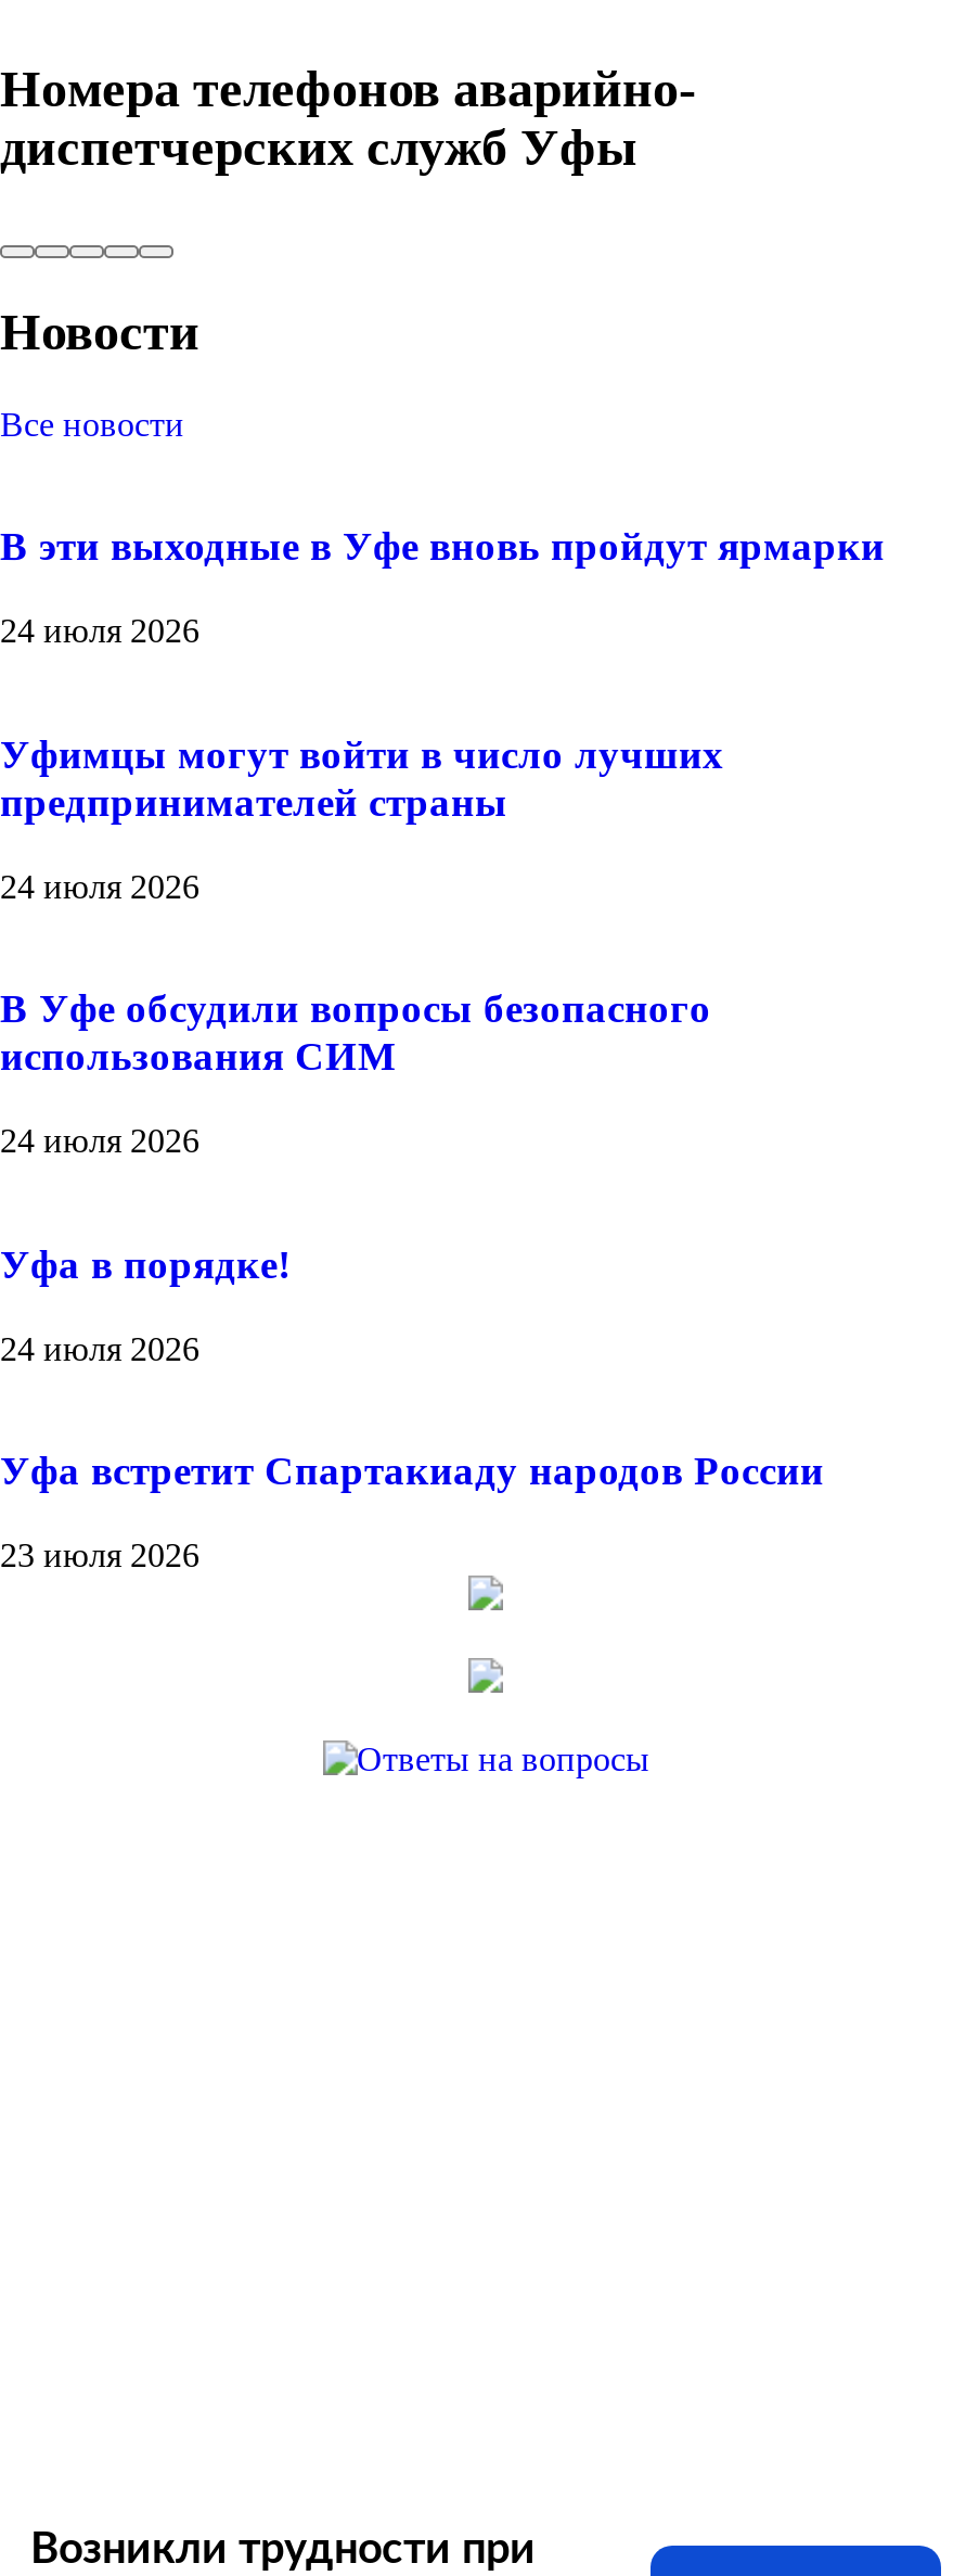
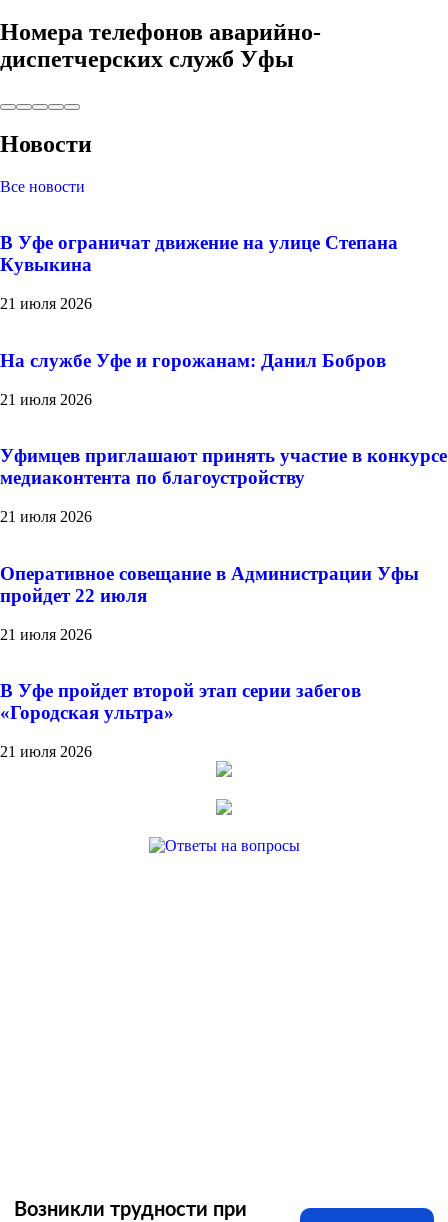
- В эти выходные в Уфе вновь пройдут ярмарки
+ В Уфе ограничат движение на улице Степана
+ Кувыкина

- 24 июля 2026
+ 21 июля 2026

- Уфимцы могут войти в число лучших
- предпринимателей страны
+ На службе Уфе и горожанам: Данил Бобров

- 24 июля 2026
+ 21 июля 2026

- В Уфе обсудили вопросы безопасного
- использования СИМ
+ Уфимцев приглашают принять участие в конкурсе
+ медиаконтента по благоустройству

- 24 июля 2026
+ 21 июля 2026

- Уфа в порядке!
+ Оперативное совещание в Администрации Уфы
+ пройдет 22 июля

- 24 июля 2026
+ 21 июля 2026

- Уфа встретит Спартакиаду народов России
+ В Уфе пройдет второй этап серии забегов
+ «Городская ультра»

- 23 июля 2026
+ 21 июля 2026
